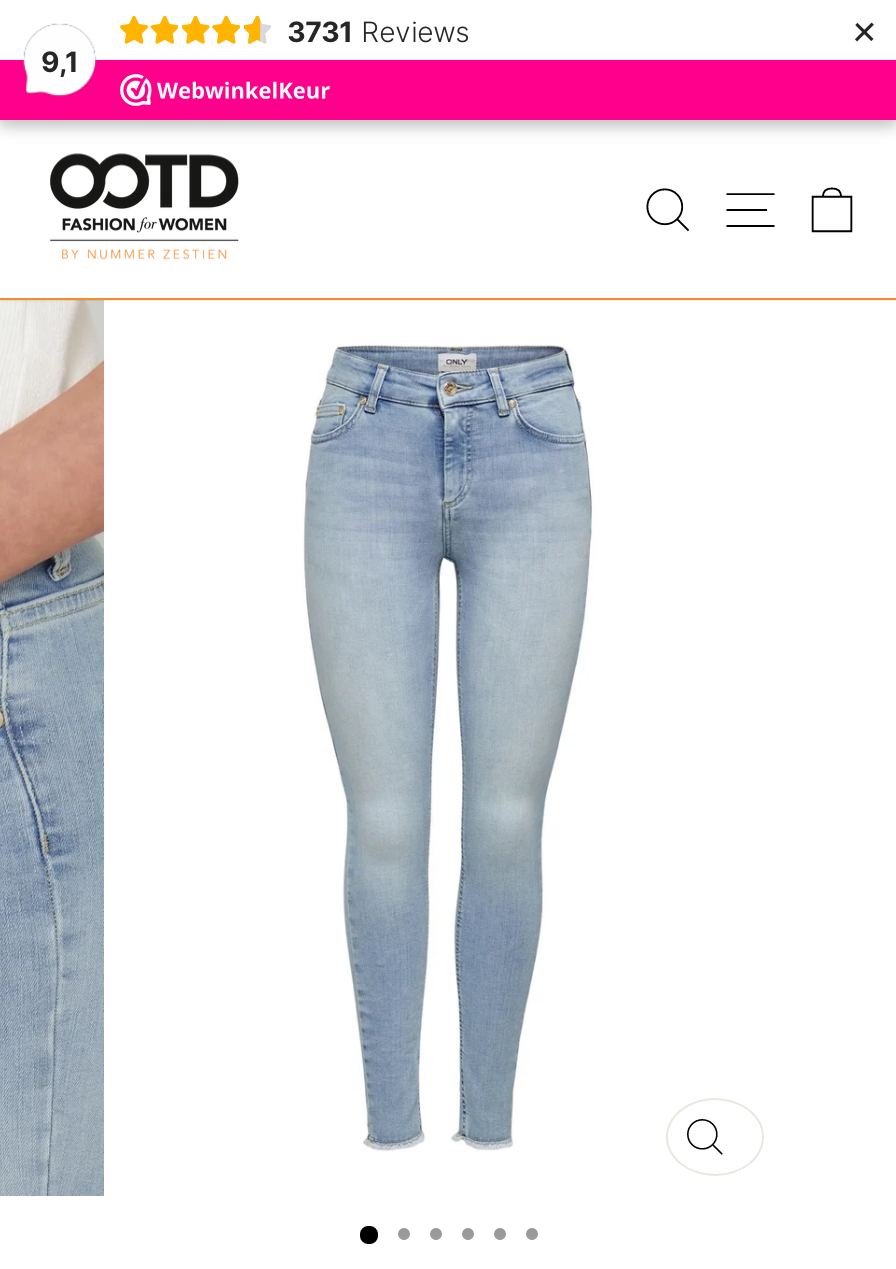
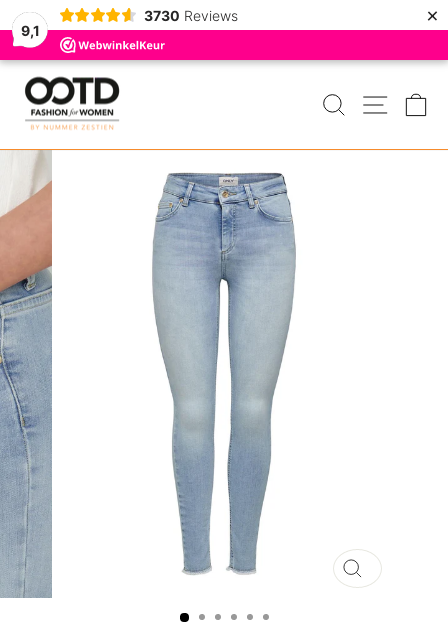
- 3731 Reviews
+ 3730 Reviews
